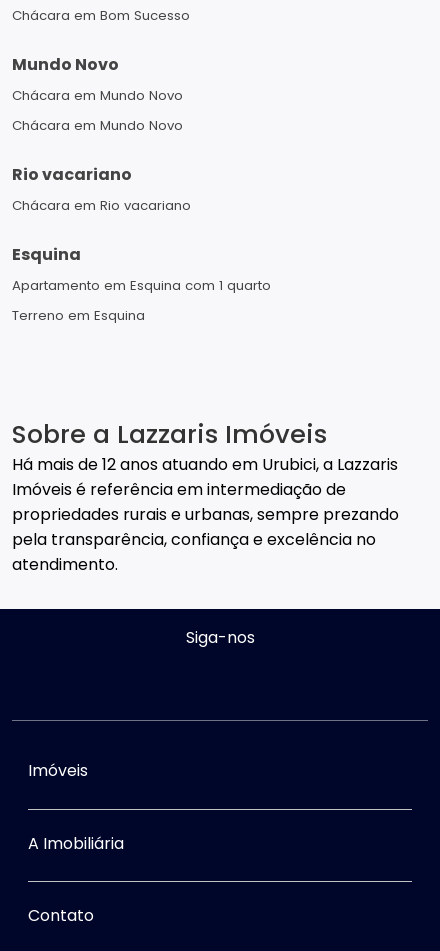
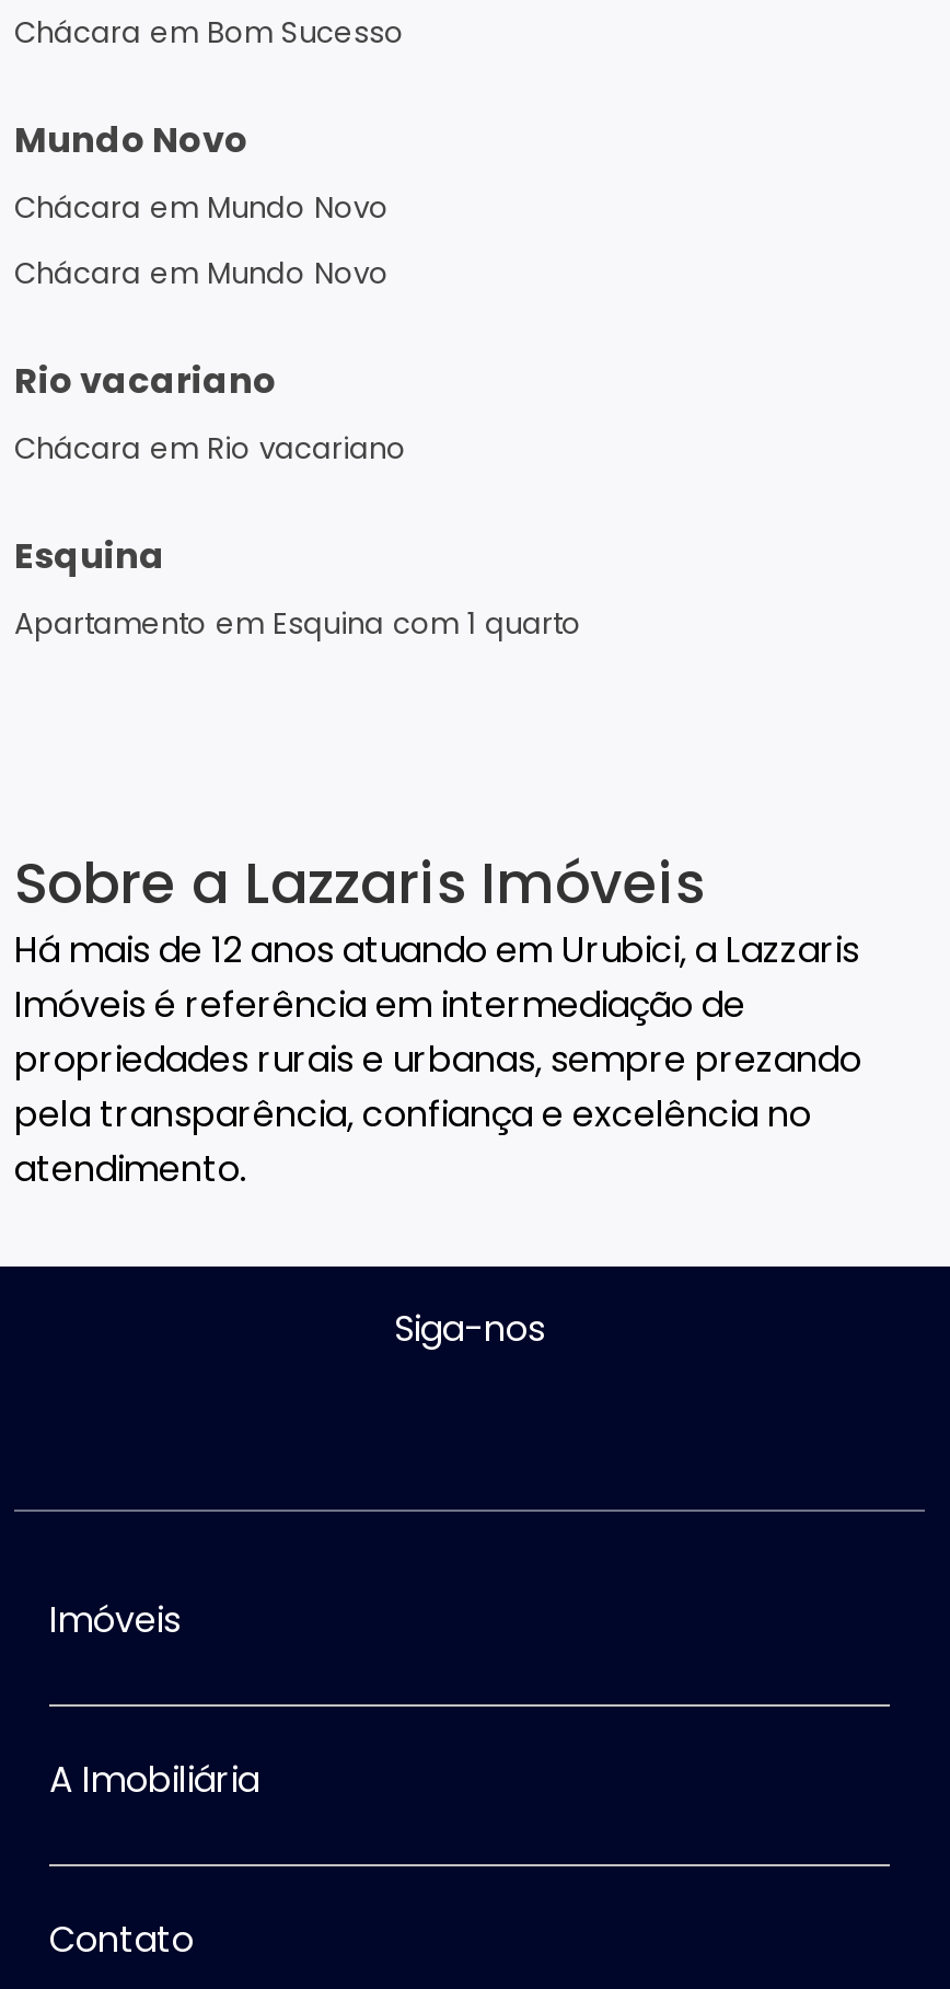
- Terreno em Esquina
